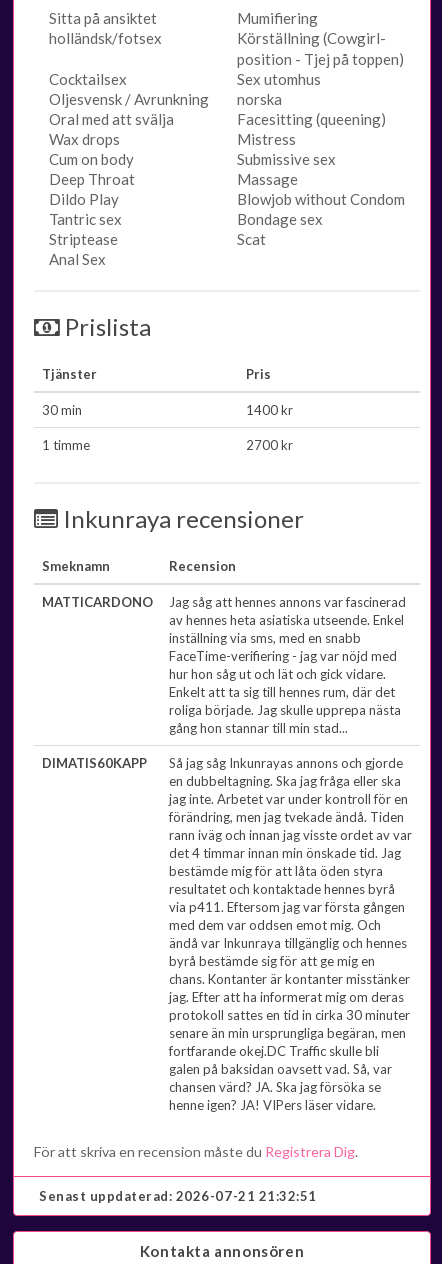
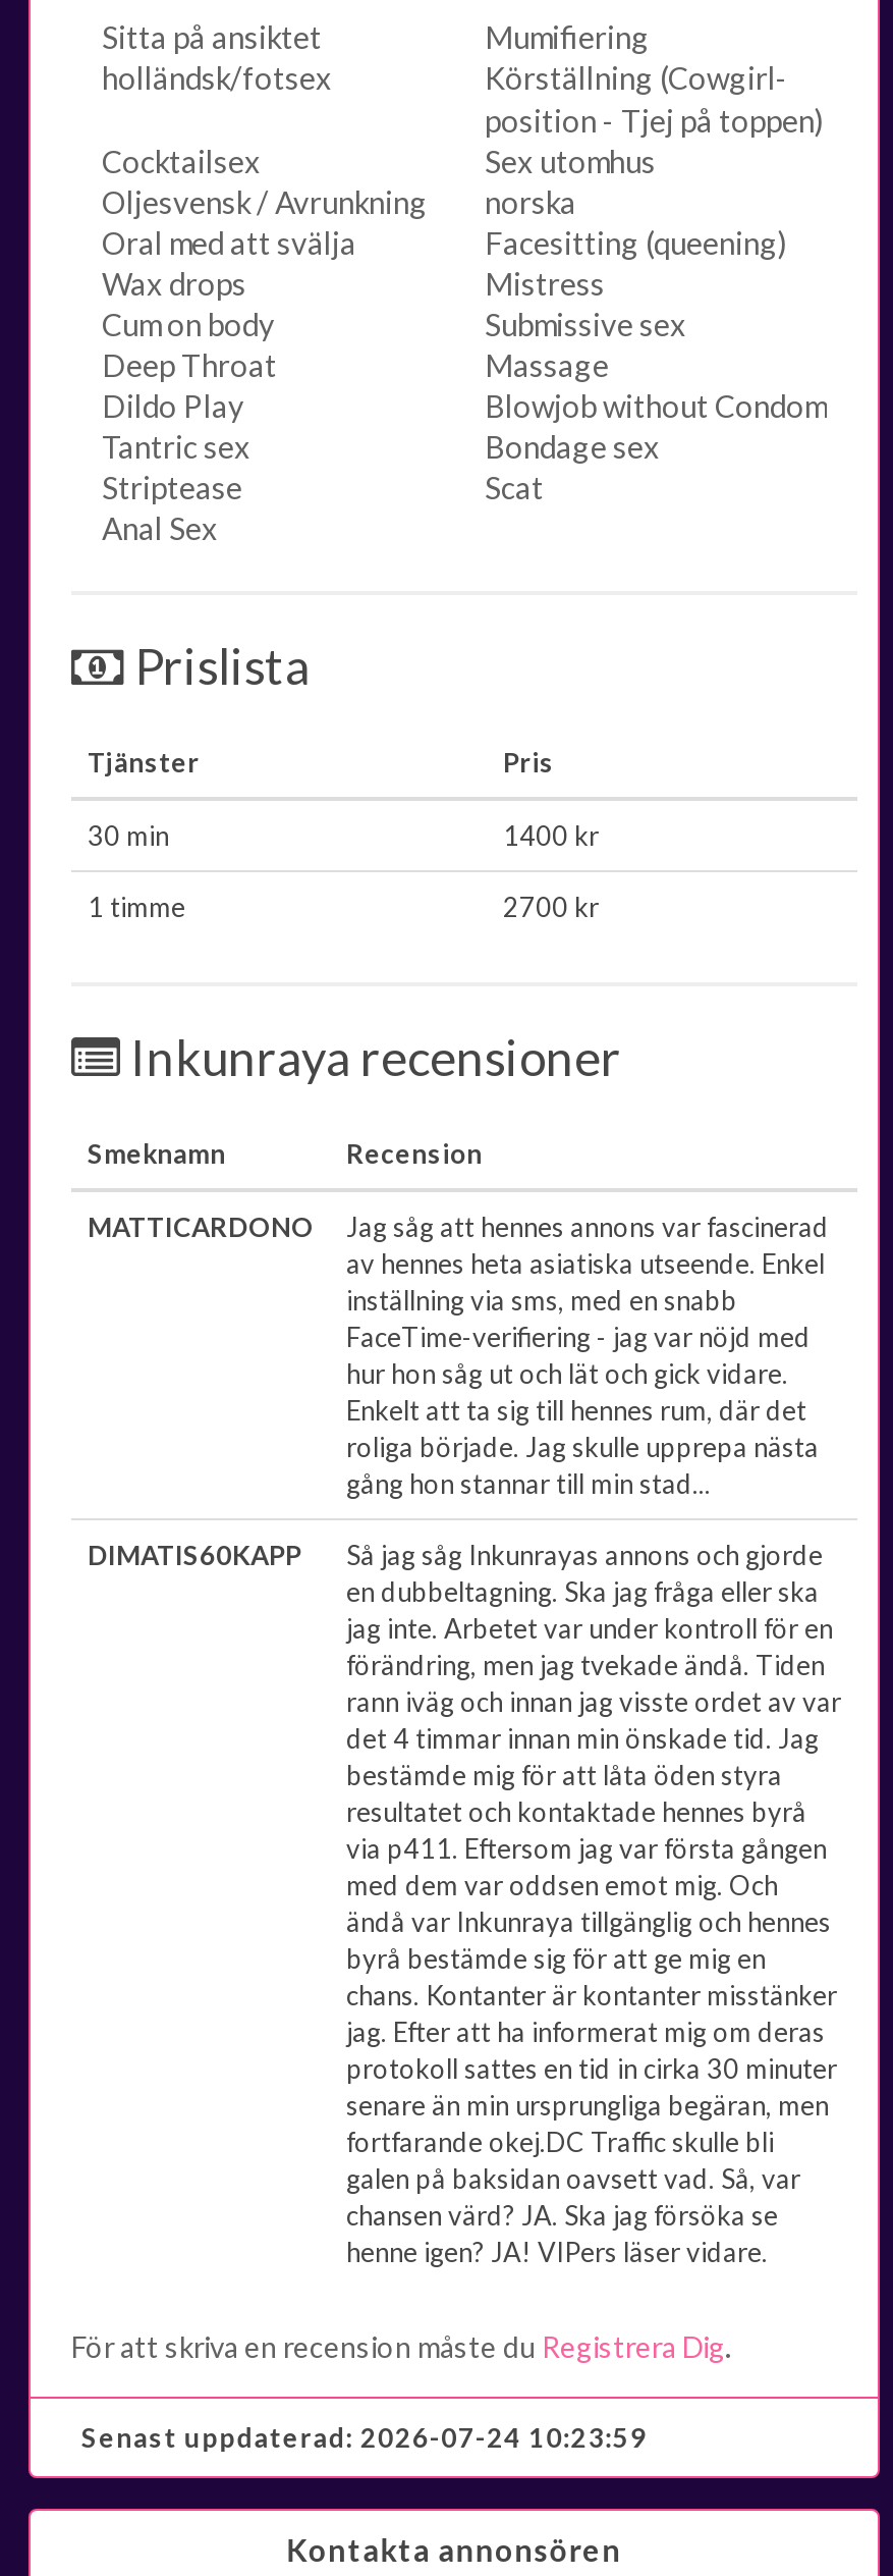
- Senast uppdaterad: 2026-07-21 21:32:51
+ Senast uppdaterad: 2026-07-24 10:23:59
